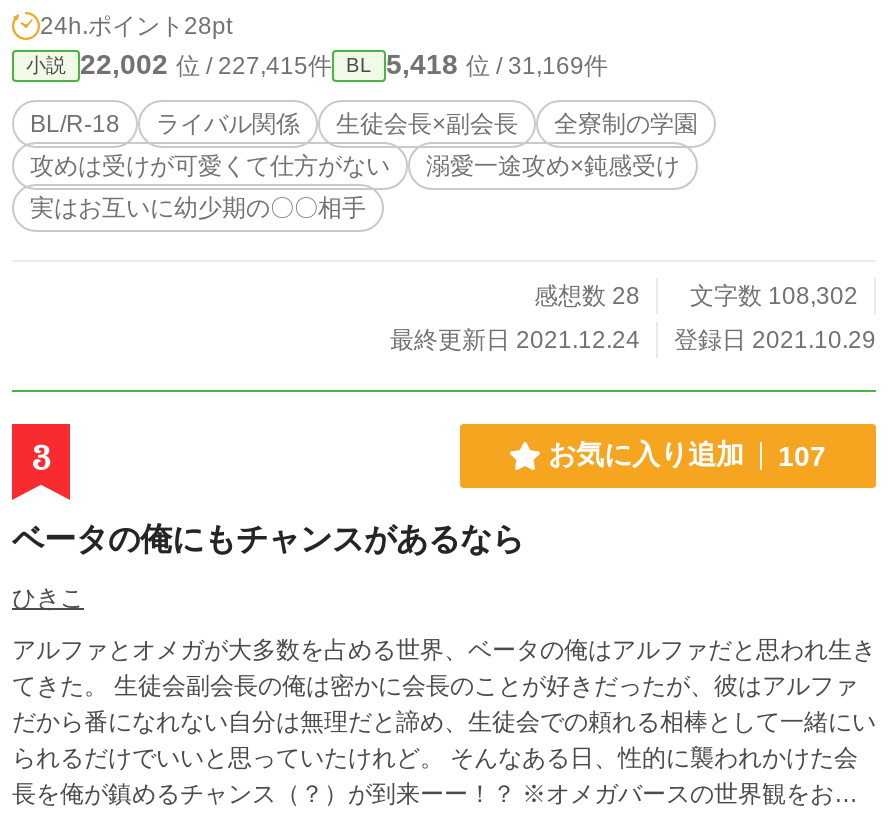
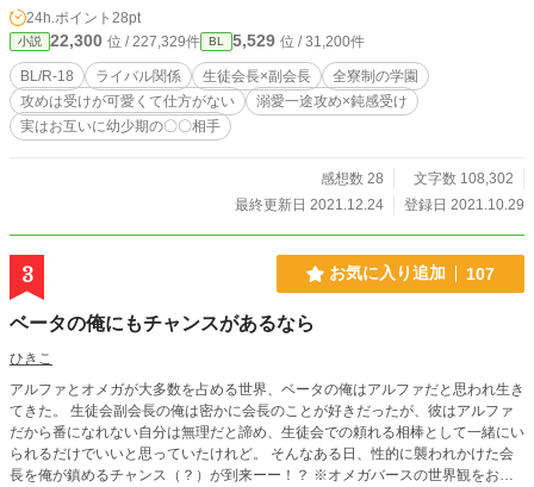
- 22,002位 / 227,415件
+ 22,300位 / 227,329件

- 5,418位 / 31,169件
+ 5,529位 / 31,200件
